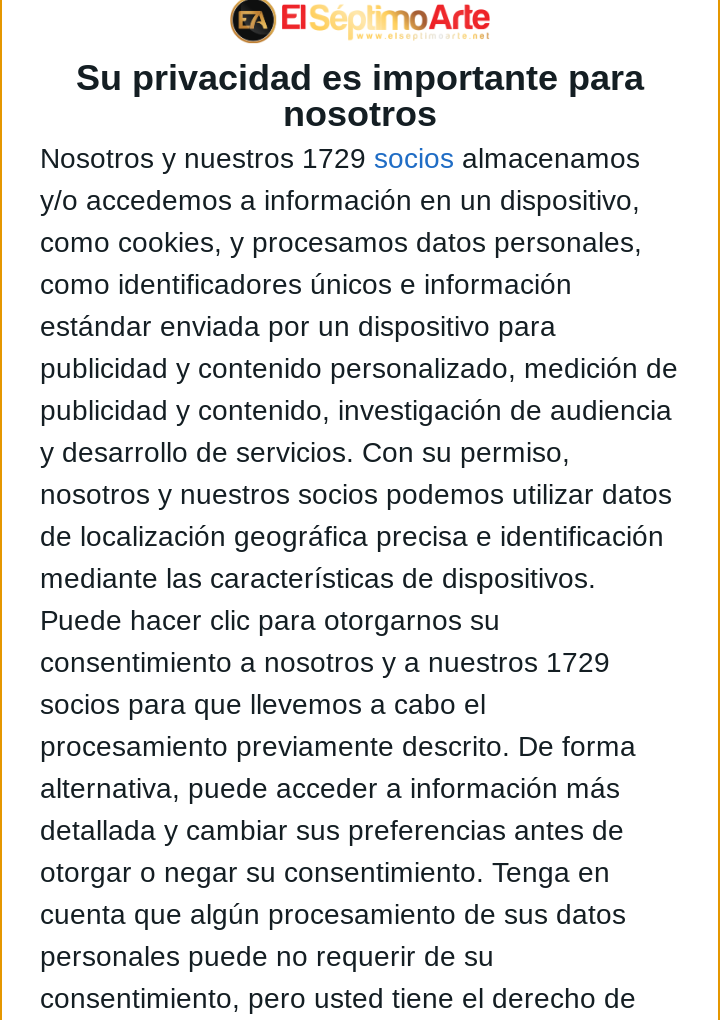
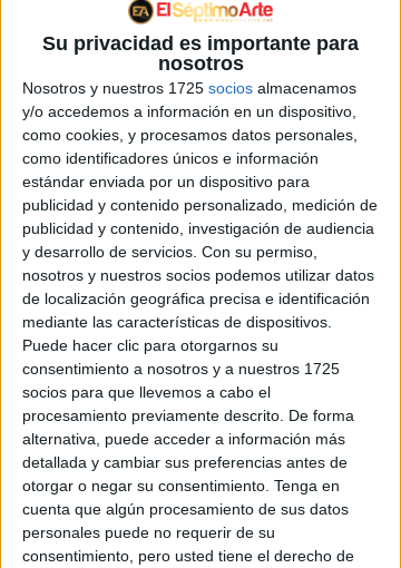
- Nosotros y nuestros 1729 socios almacenamos
+ Nosotros y nuestros 1725 socios almacenamos

- consentimiento a nosotros y a nuestros 1729
+ consentimiento a nosotros y a nuestros 1725
